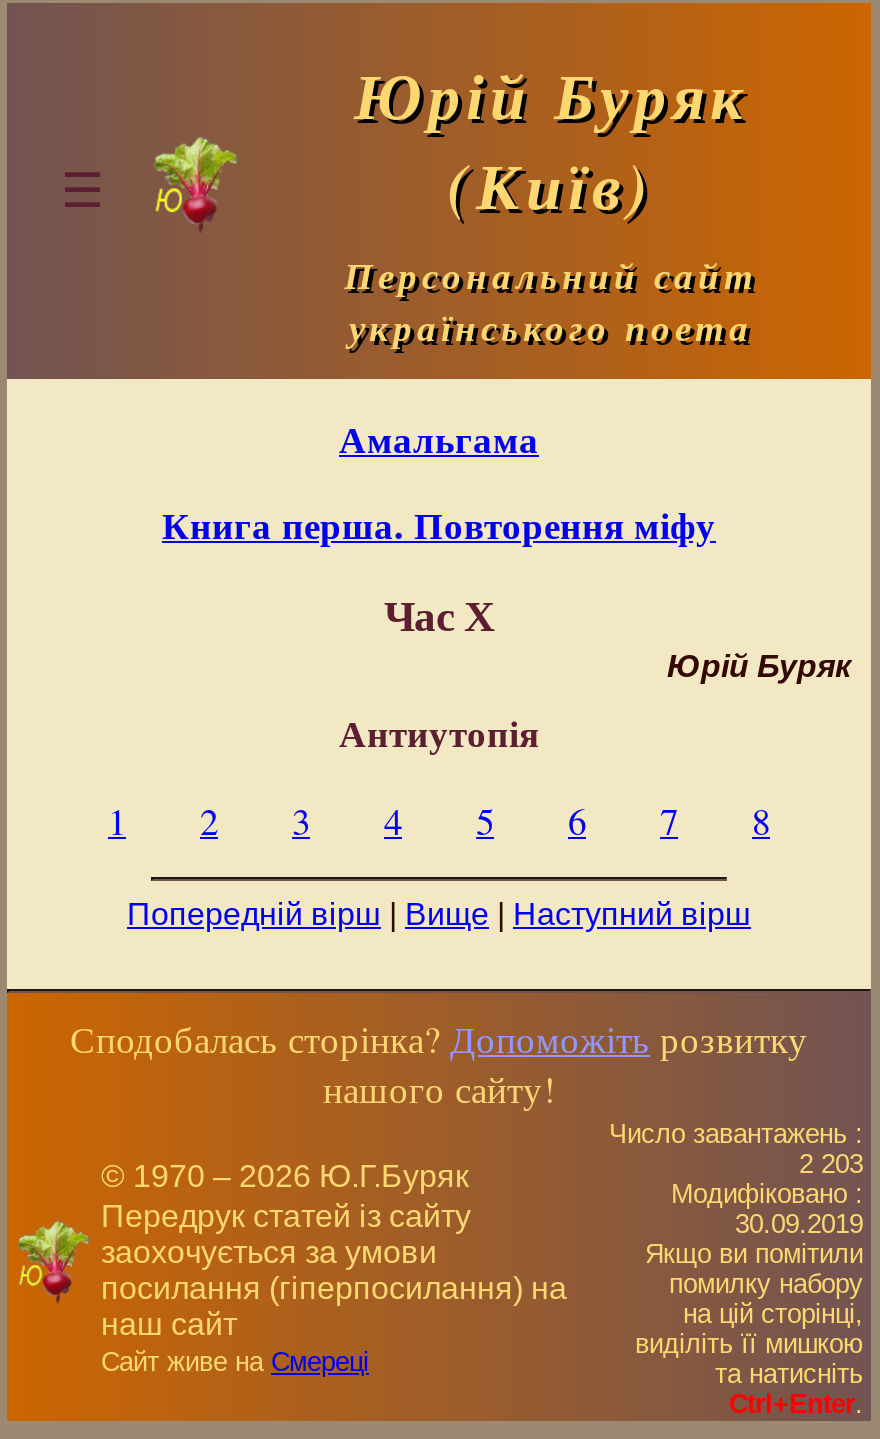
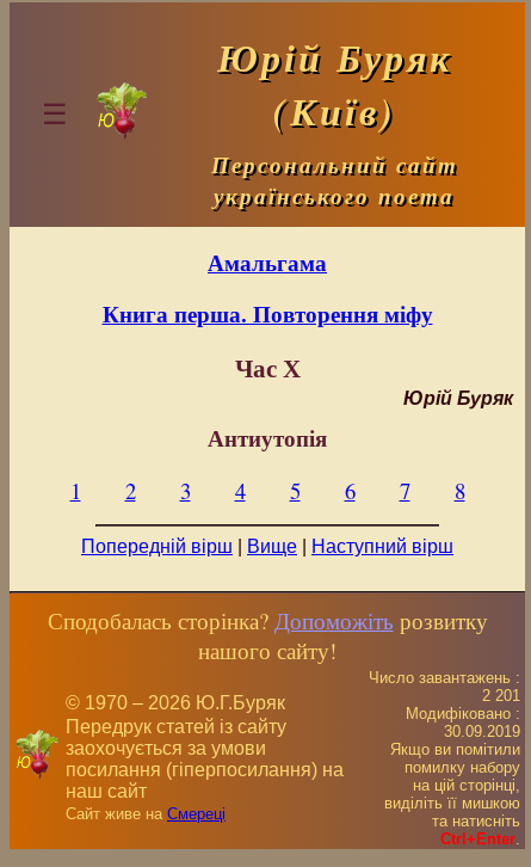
- 2 203
+ 2 201
